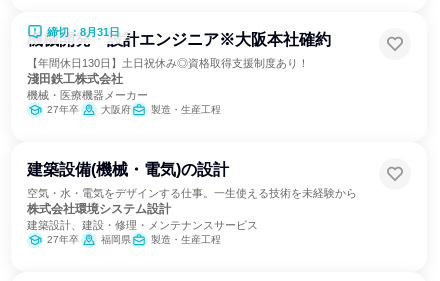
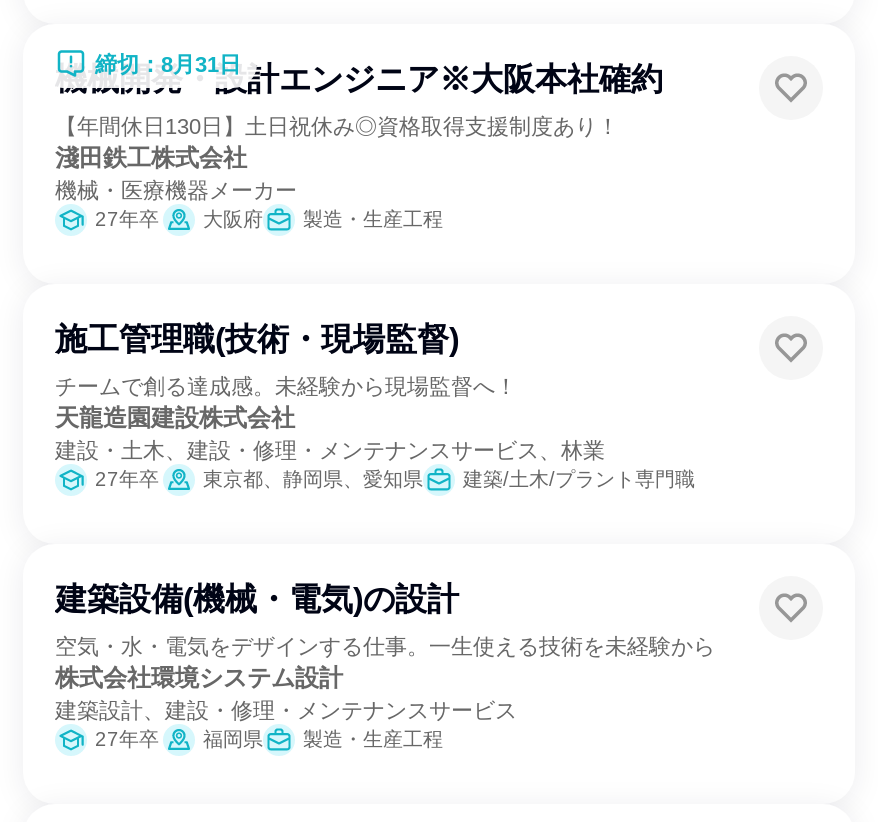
+ 施工管理職(技術・現場監督)
+ チームで創る達成感。未経験から現場監督へ！
+ 天龍造園建設株式会社
+ 建設・土木、建設・修理・メンテナンスサービス、林業
+ 27年卒
+ 東京都、静岡県、愛知県
+ 建築/土木/プラント専門職
